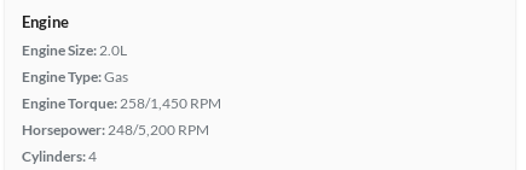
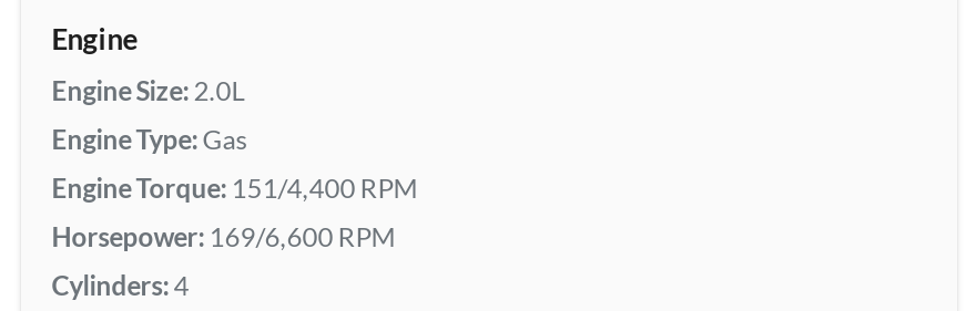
- Engine Torque: 258/1,450 RPM
+ Engine Torque: 151/4,400 RPM

- Horsepower: 248/5,200 RPM
+ Horsepower: 169/6,600 RPM
